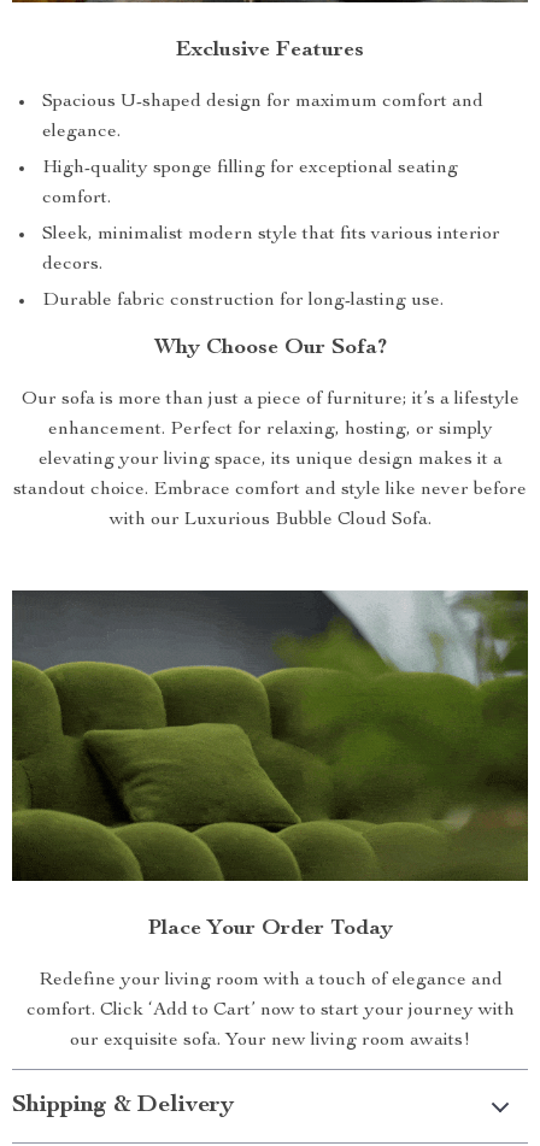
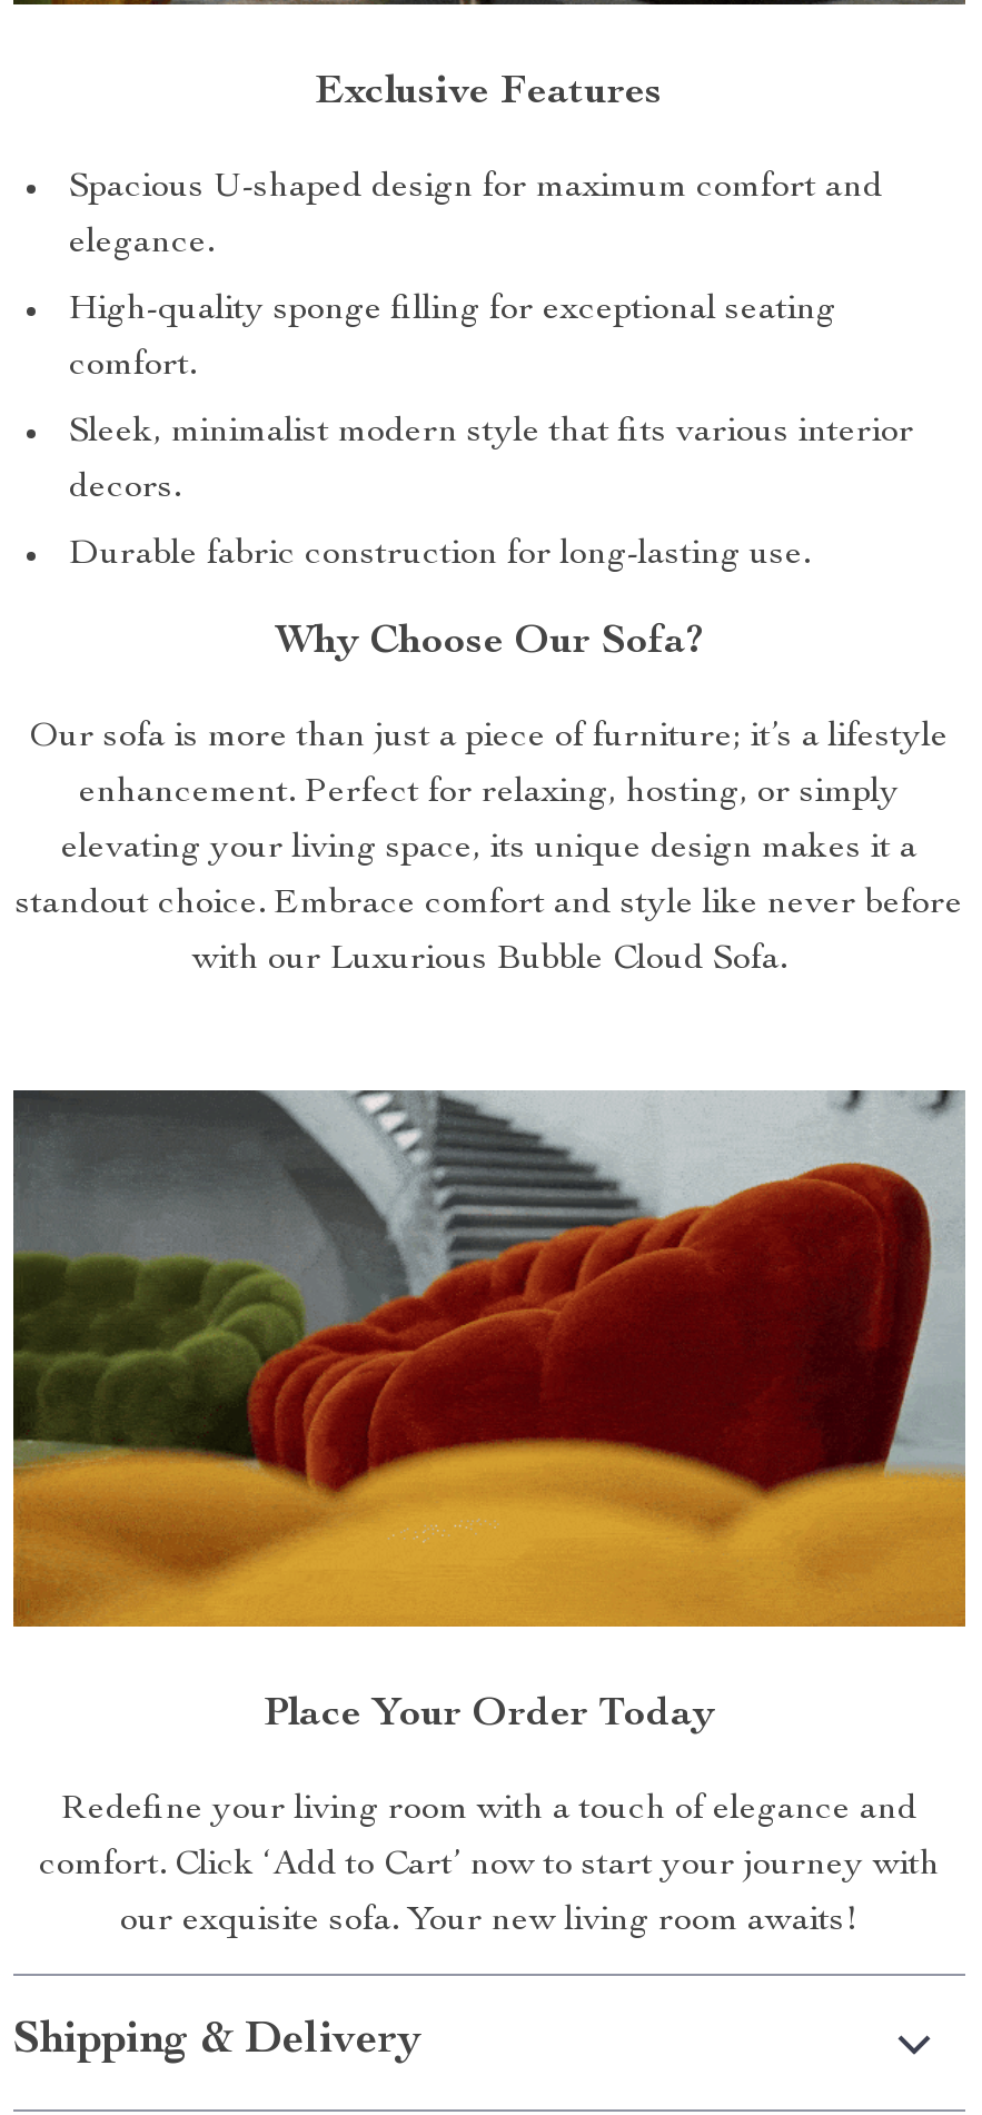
- [image]
+ [image]
